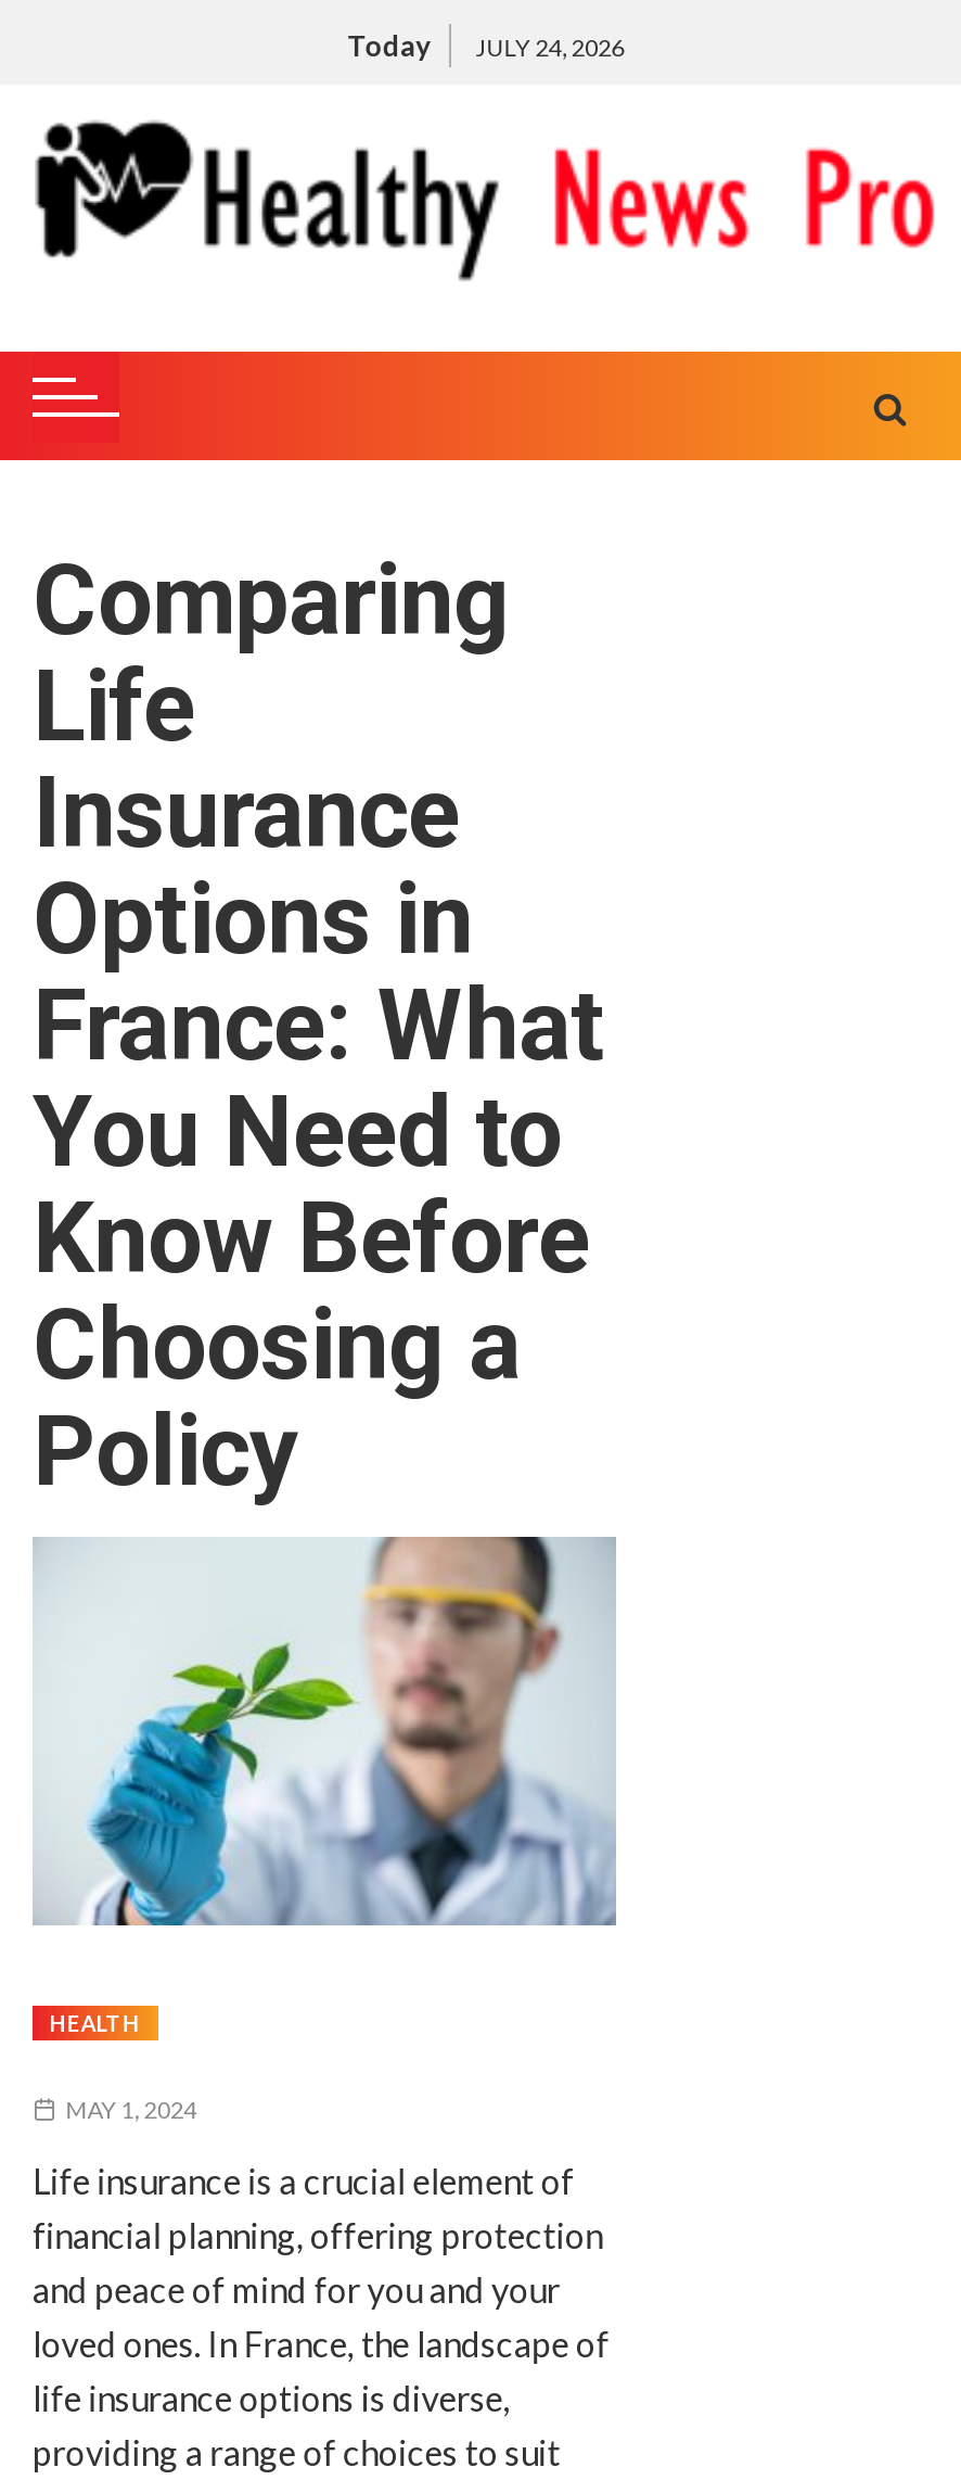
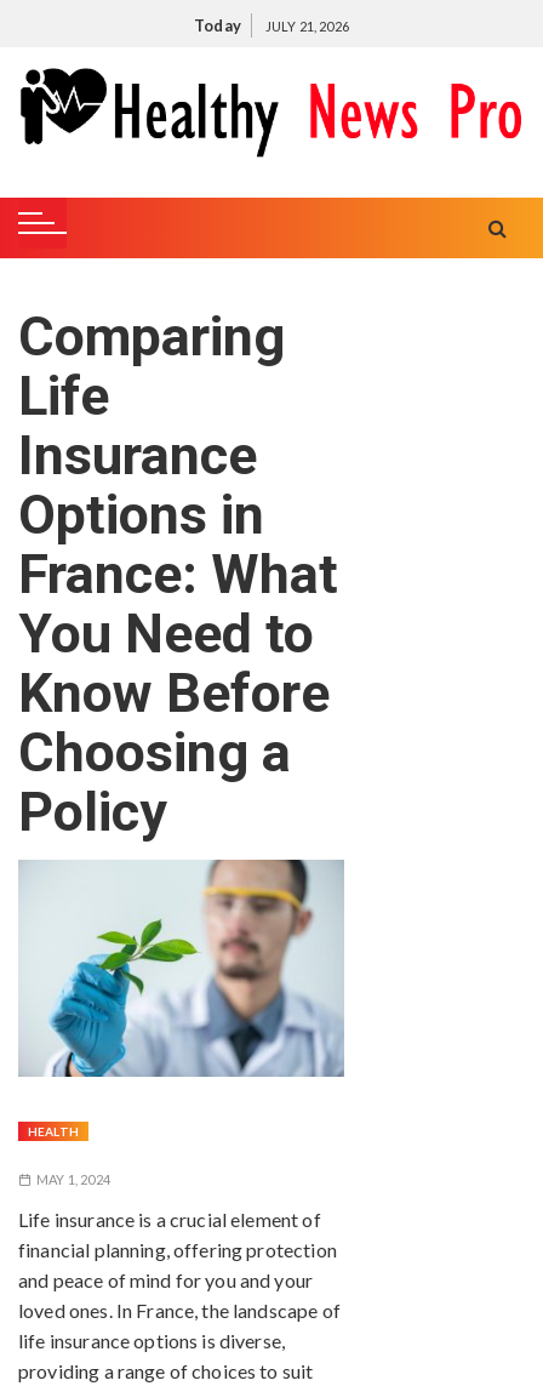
- Today JULY 24, 2026
+ Today JULY 21, 2026
